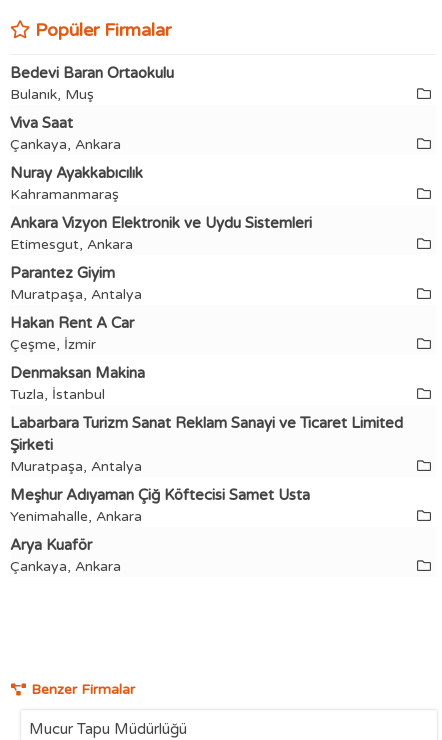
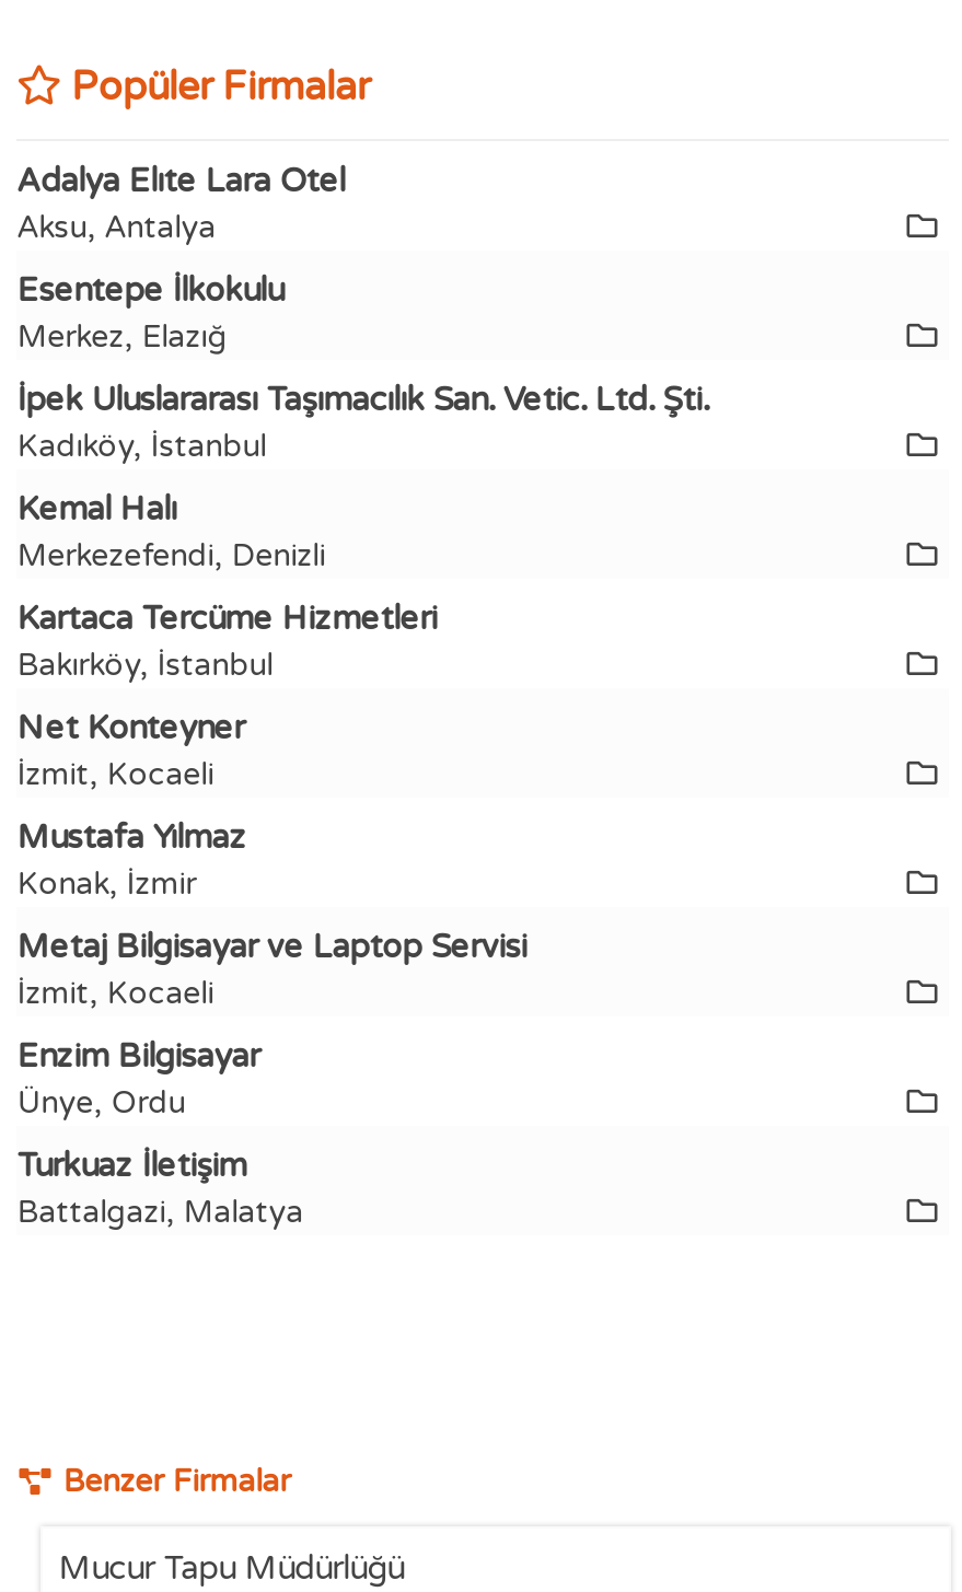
- Bedevi Baran Ortaokulu
- Bulanık, Muş
+ Adalya Elıte Lara Otel
+ Aksu, Antalya

- Viva Saat
- Çankaya, Ankara
+ Esentepe İlkokulu
+ Merkez, Elazığ

- Nuray Ayakkabıcılık
- Kahramanmaraş
+ İpek Uluslararası Taşımacılık San. Vetic. Ltd. Şti.
+ Kadıköy, İstanbul

- Ankara Vizyon Elektronik ve Uydu Sistemleri
- Etimesgut, Ankara
+ Kemal Halı
+ Merkezefendi, Denizli

- Parantez Giyim
- Muratpaşa, Antalya
+ Kartaca Tercüme Hizmetleri
+ Bakırköy, İstanbul

- Hakan Rent A Car
- Çeşme, İzmir
+ Net Konteyner
+ İzmit, Kocaeli

- Denmaksan Makina
- Tuzla, İstanbul
+ Mustafa Yılmaz
+ Konak, İzmir

- Labarbara Turizm Sanat Reklam Sanayi ve Ticaret Limited
- Şirketi
- Muratpaşa, Antalya
+ Metaj Bilgisayar ve Laptop Servisi
+ İzmit, Kocaeli

- Meşhur Adıyaman Çiğ Köftecisi Samet Usta
- Yenimahalle, Ankara
+ Enzim Bilgisayar
+ Ünye, Ordu

- Arya Kuaför
- Çankaya, Ankara
+ Turkuaz İletişim
+ Battalgazi, Malatya
